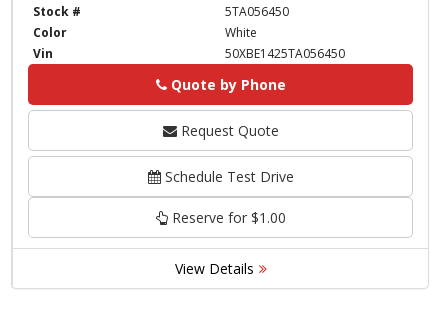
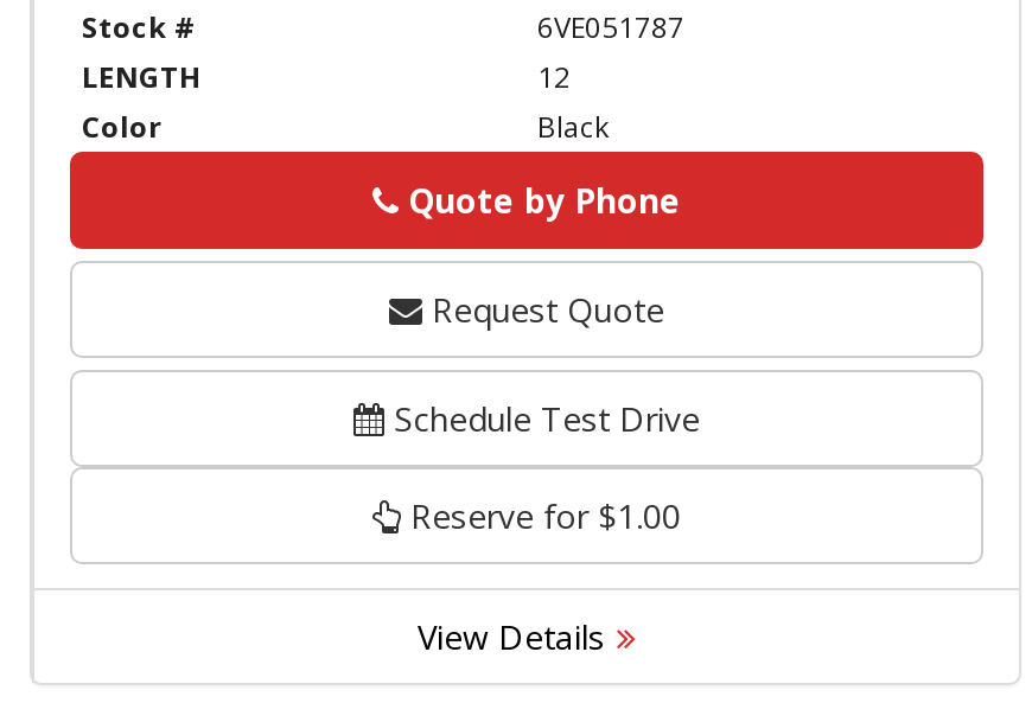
- 5TA056450
+ 6VE051787
+ LENGTH
+ 12

- White
- Vin
- 50XBE1425TA056450
+ Black

moved down: Color
